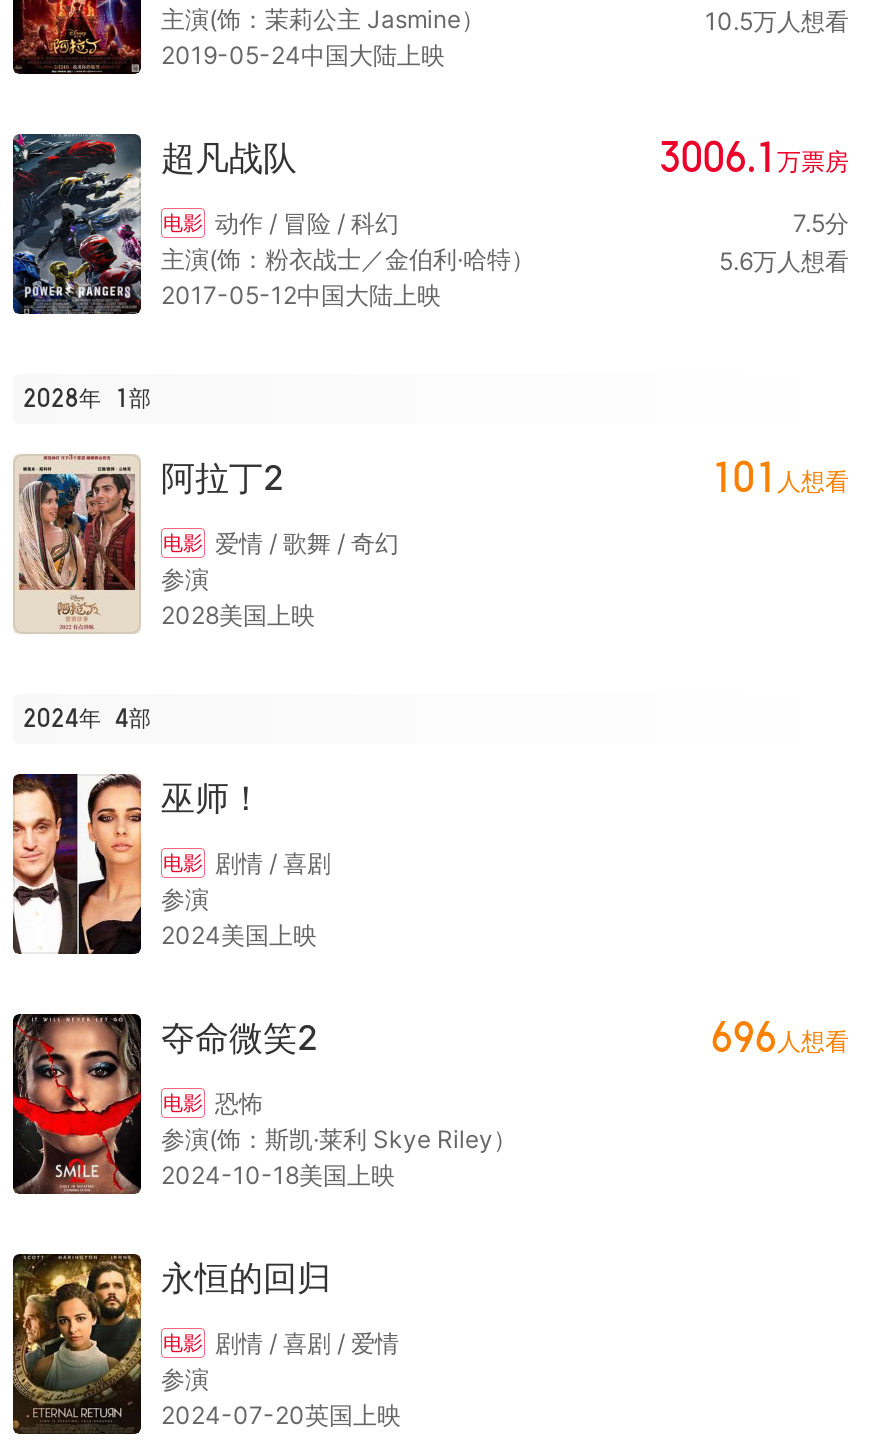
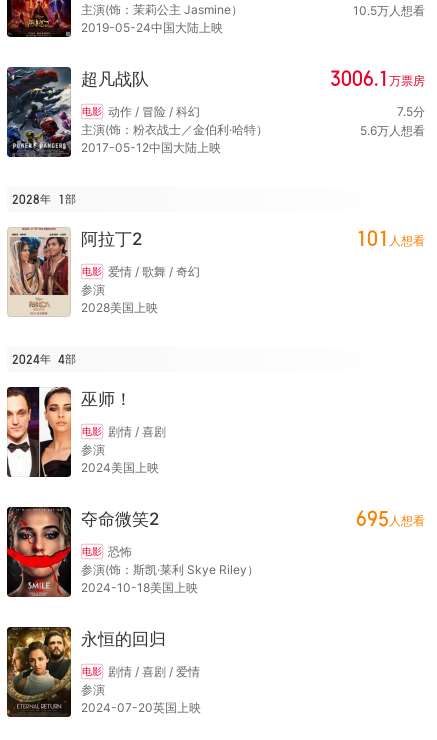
- 696人想看
+ 695人想看
